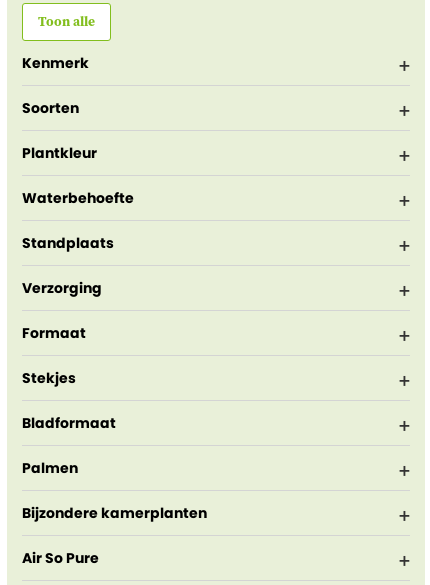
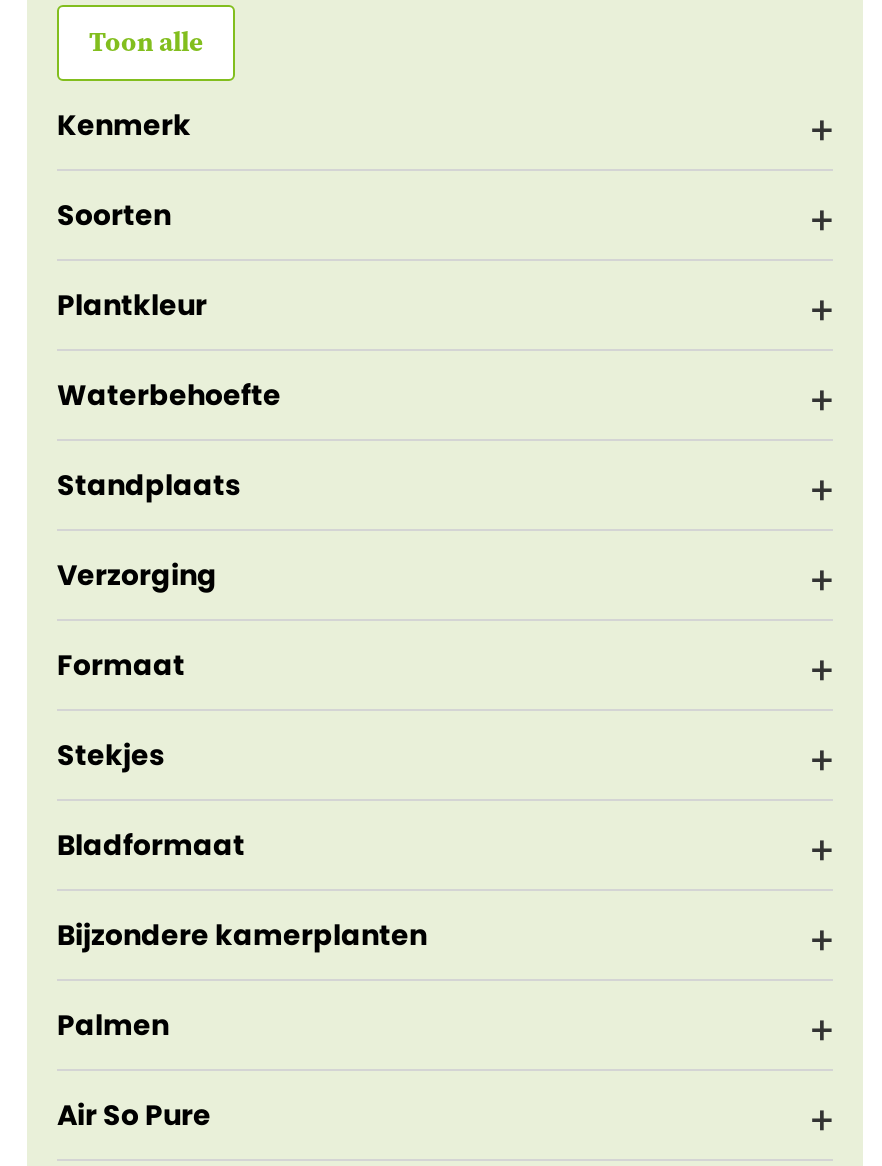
moved down: Palmen

moved up: Bijzondere kamerplanten
